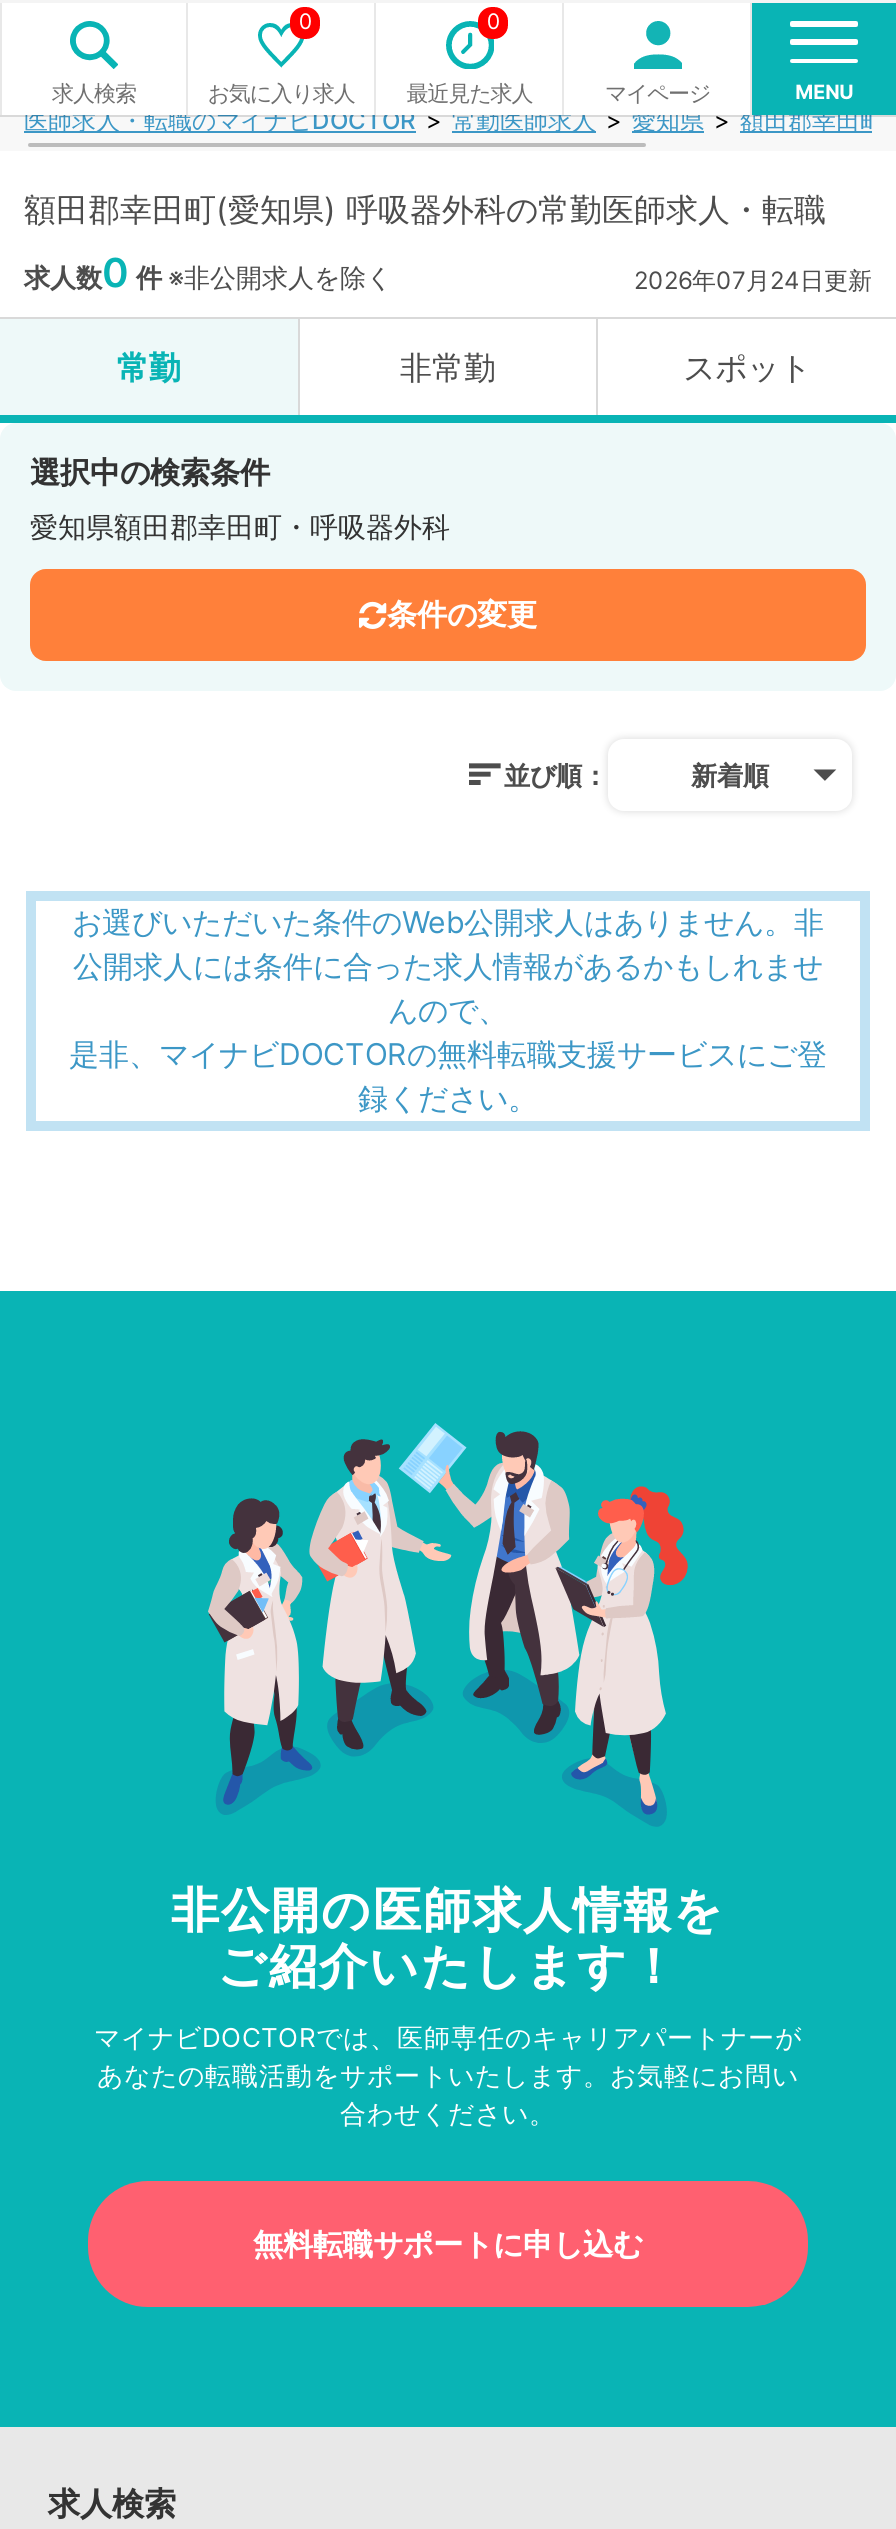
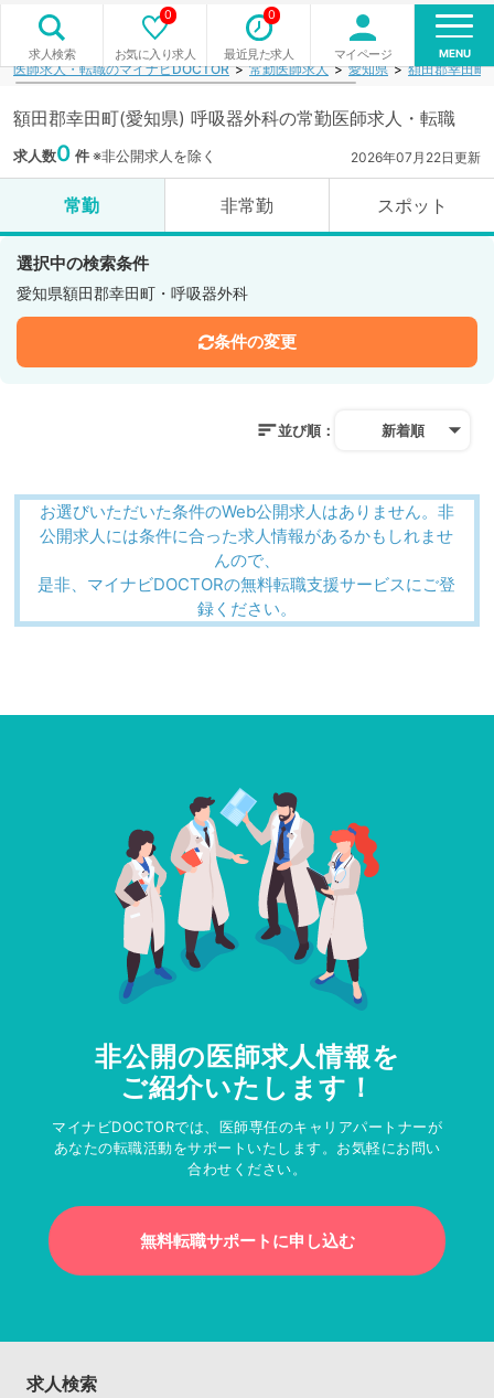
- 2026年07月24日更新
+ 2026年07月22日更新
